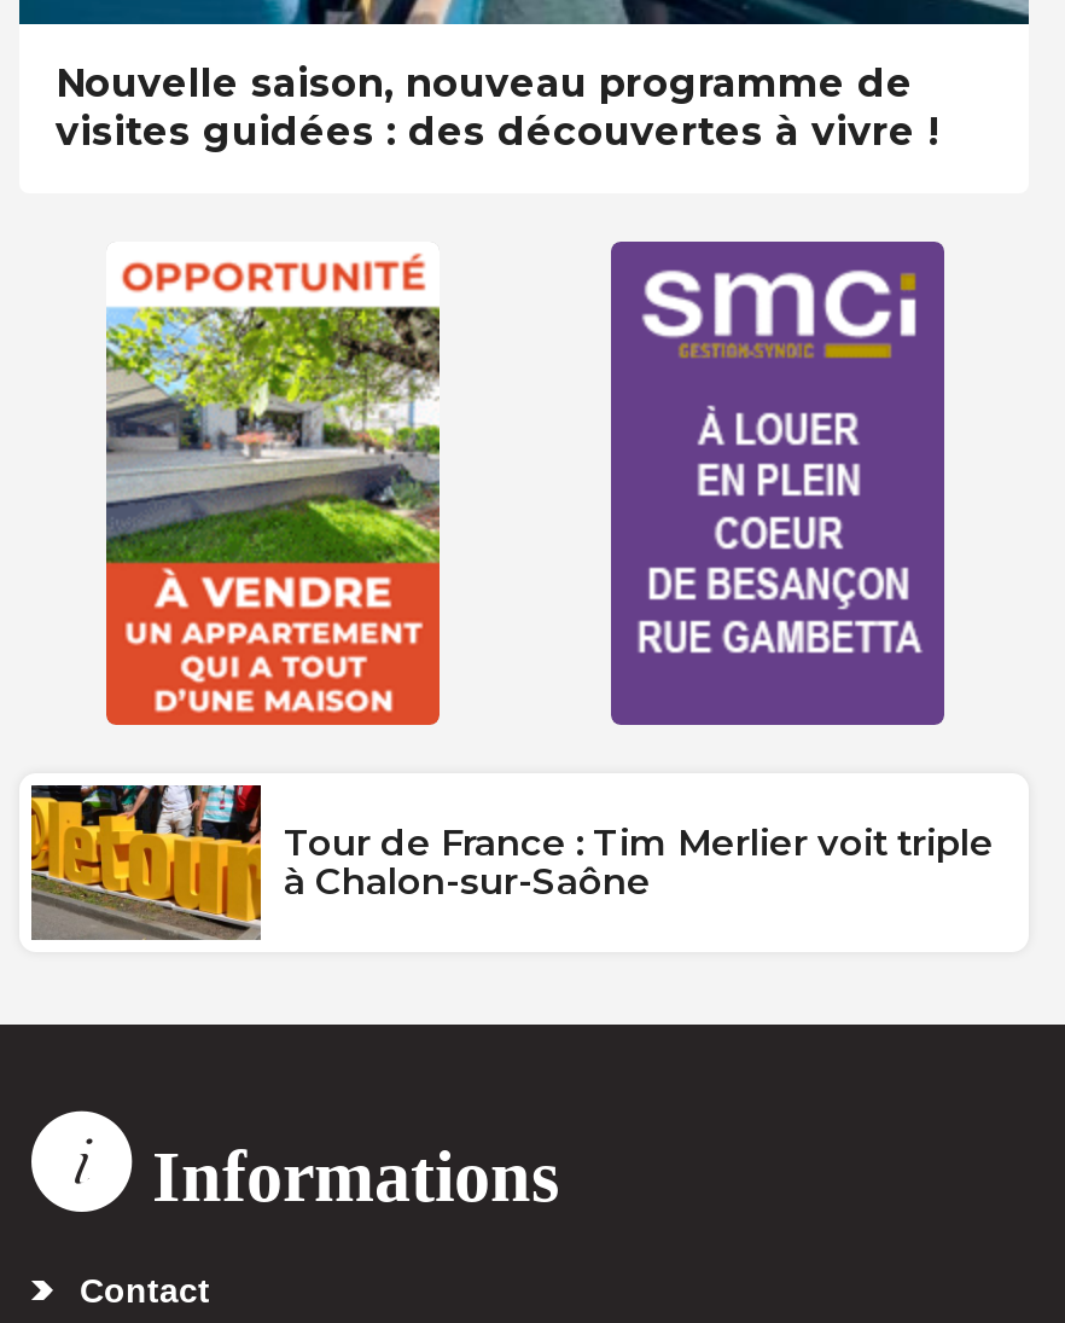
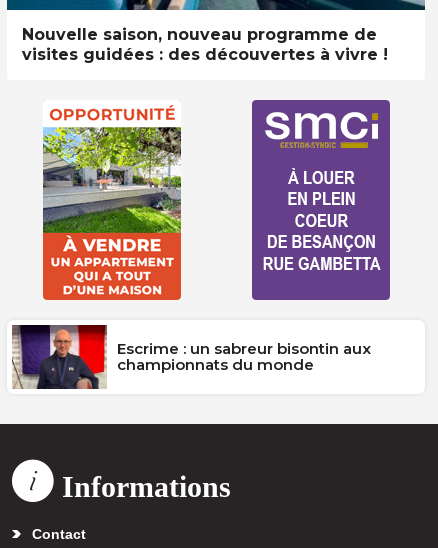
- [image]
- Tour de France : Tim Merlier voit triple
- à Chalon-sur-Saône
+ [image]
+ Escrime : un sabreur bisontin aux
+ championnats du monde
